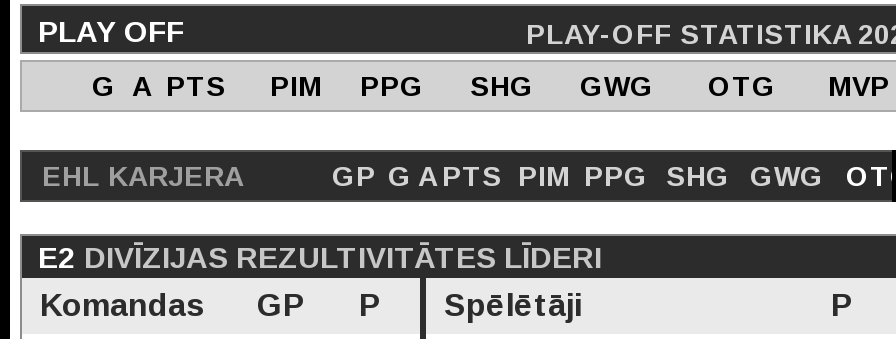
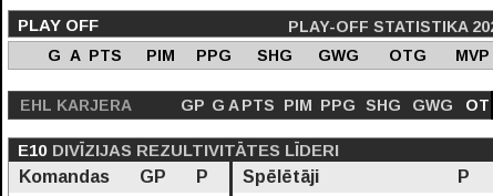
- E2 DIVĪZIJAS REZULTIVITĀTES LĪDERI
+ E10 DIVĪZIJAS REZULTIVITĀTES LĪDERI
